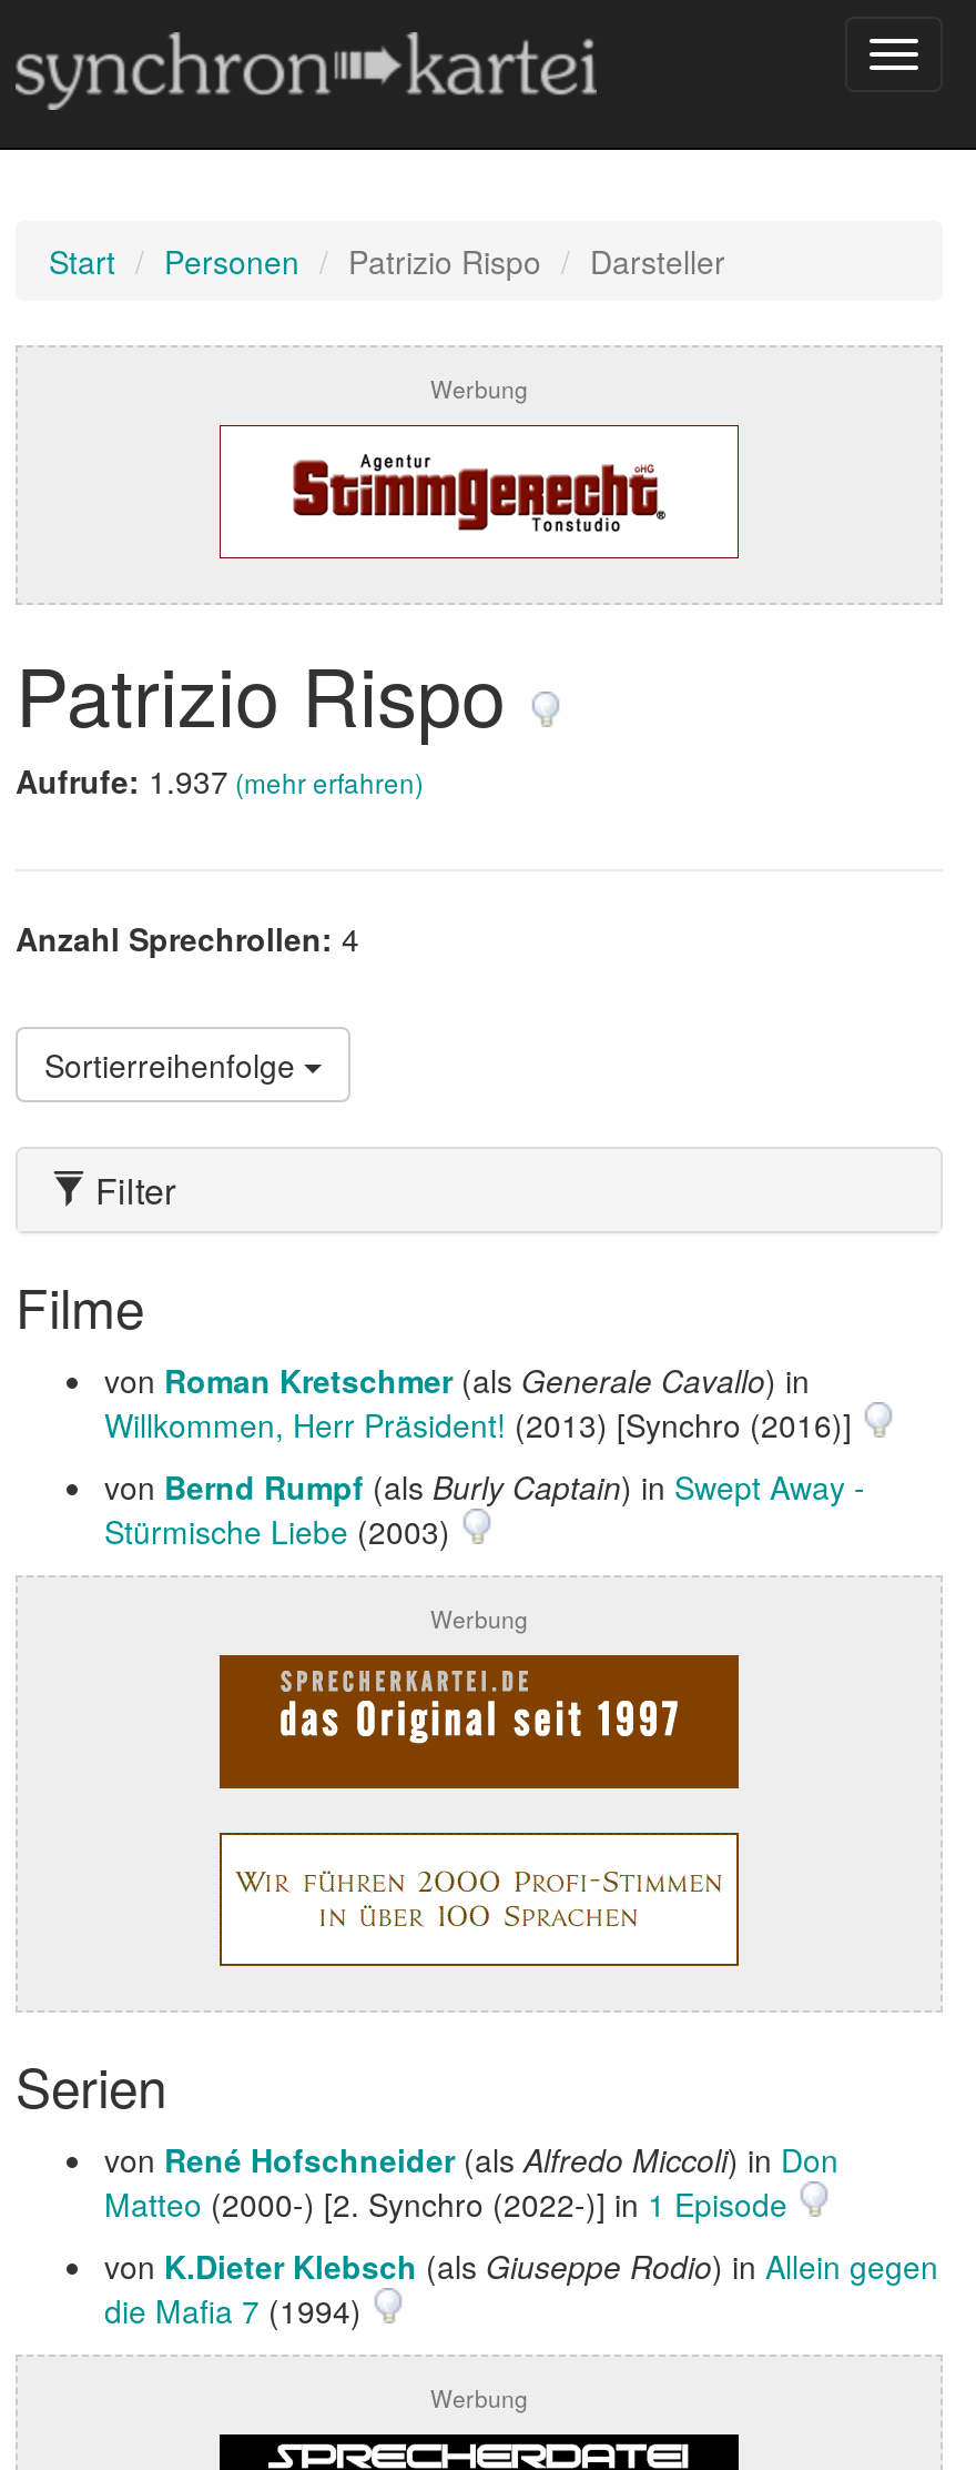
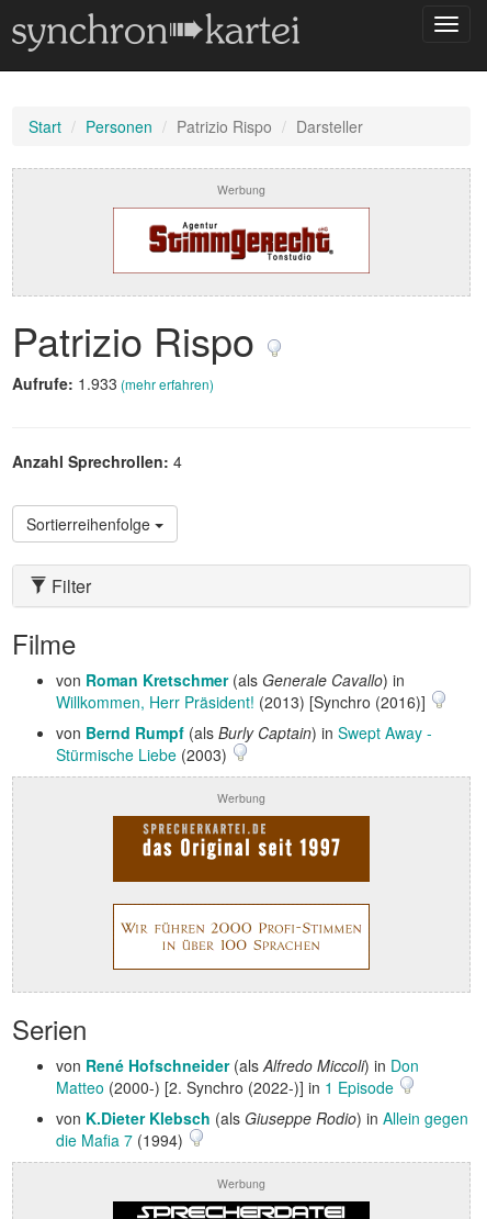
- Aufrufe: 1.937 (mehr erfahren)
+ Aufrufe: 1.933 (mehr erfahren)
